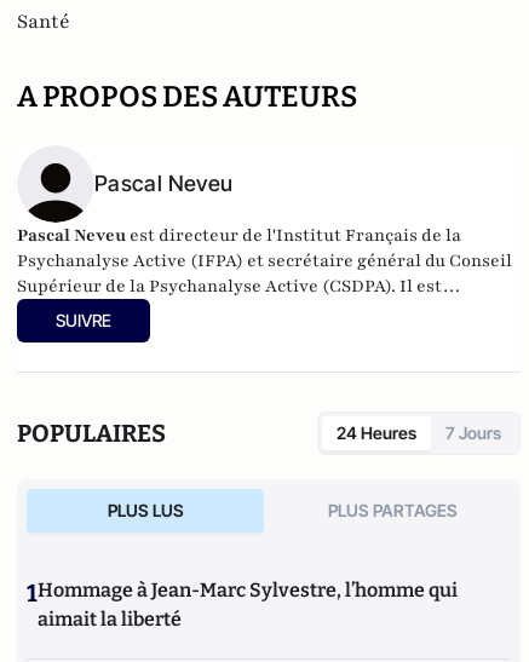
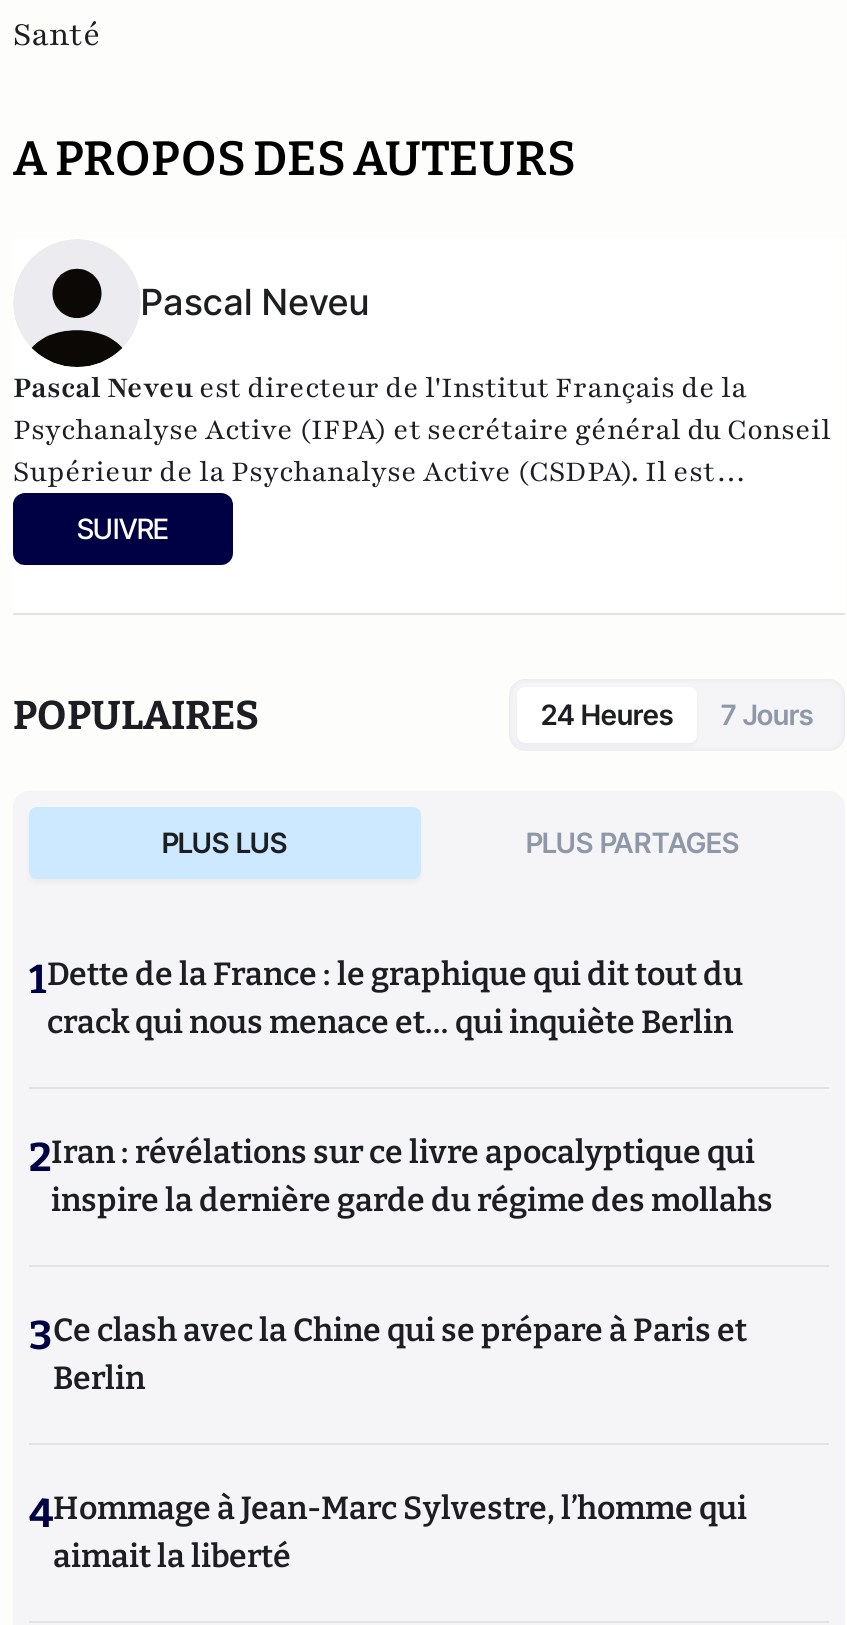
- 1Hommage à Jean-Marc Sylvestre, l’homme qui
+ 1Dette de la France : le graphique qui dit tout du
+ crack qui nous menace et… qui inquiète Berlin
+ 2Iran : révélations sur ce livre apocalyptique qui
+ inspire la dernière garde du régime des mollahs
+ 3Ce clash avec la Chine qui se prépare à Paris et
+ Berlin
+ 4Hommage à Jean-Marc Sylvestre, l’homme qui
